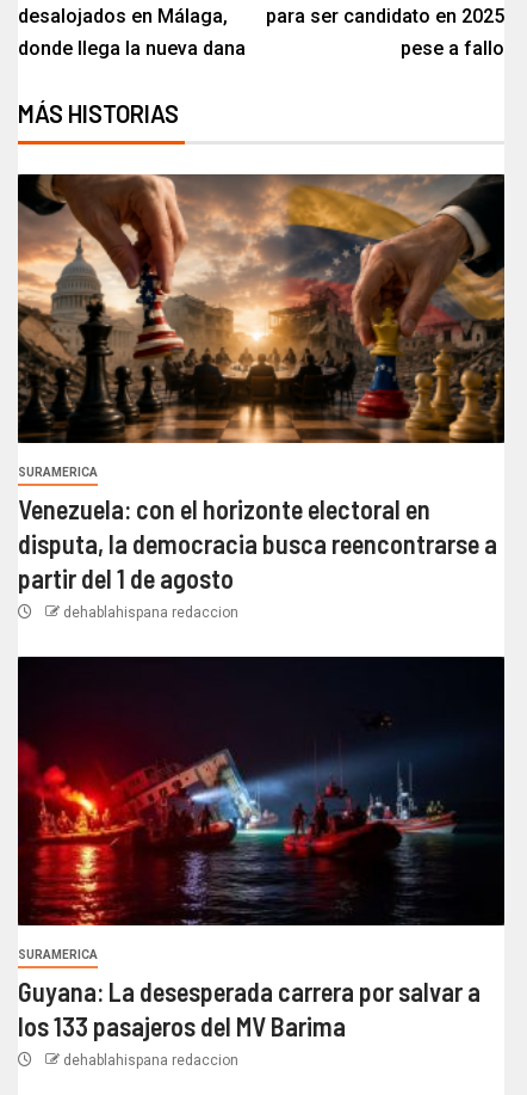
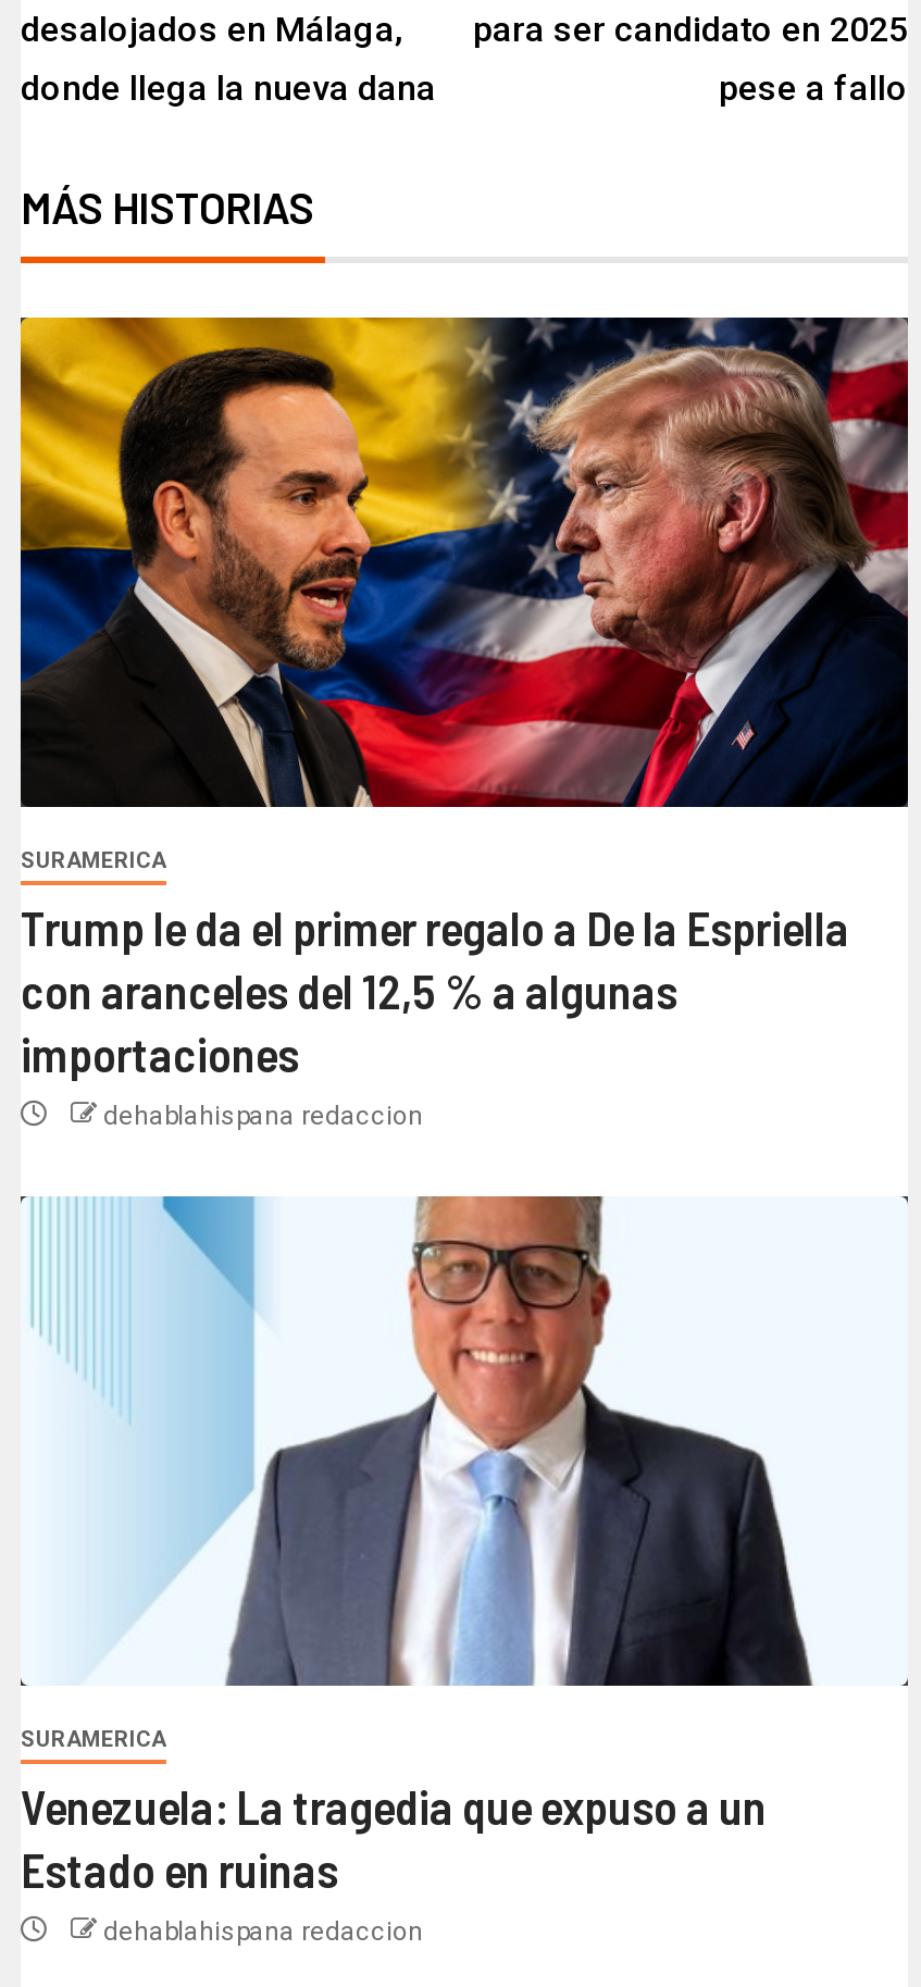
- [image]
+ [image]

- Venezuela: con el horizonte electoral en
- disputa, la democracia busca reencontrarse a
- partir del 1 de agosto
+ Trump le da el primer regalo a De la Espriella
+ con aranceles del 12,5 % a algunas
+ importaciones

- [image]
+ [image]

- Guyana: La desesperada carrera por salvar a
- los 133 pasajeros del MV Barima
+ Venezuela: La tragedia que expuso a un
+ Estado en ruinas
